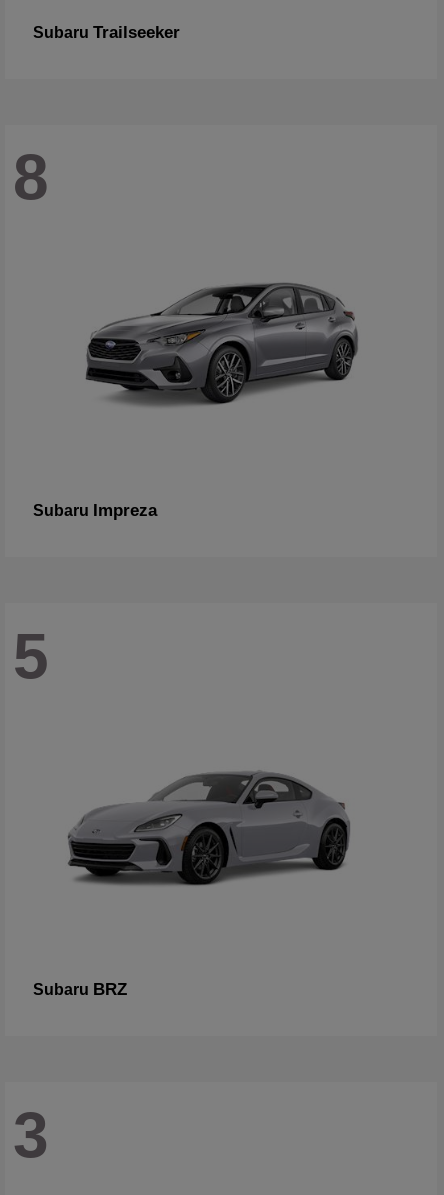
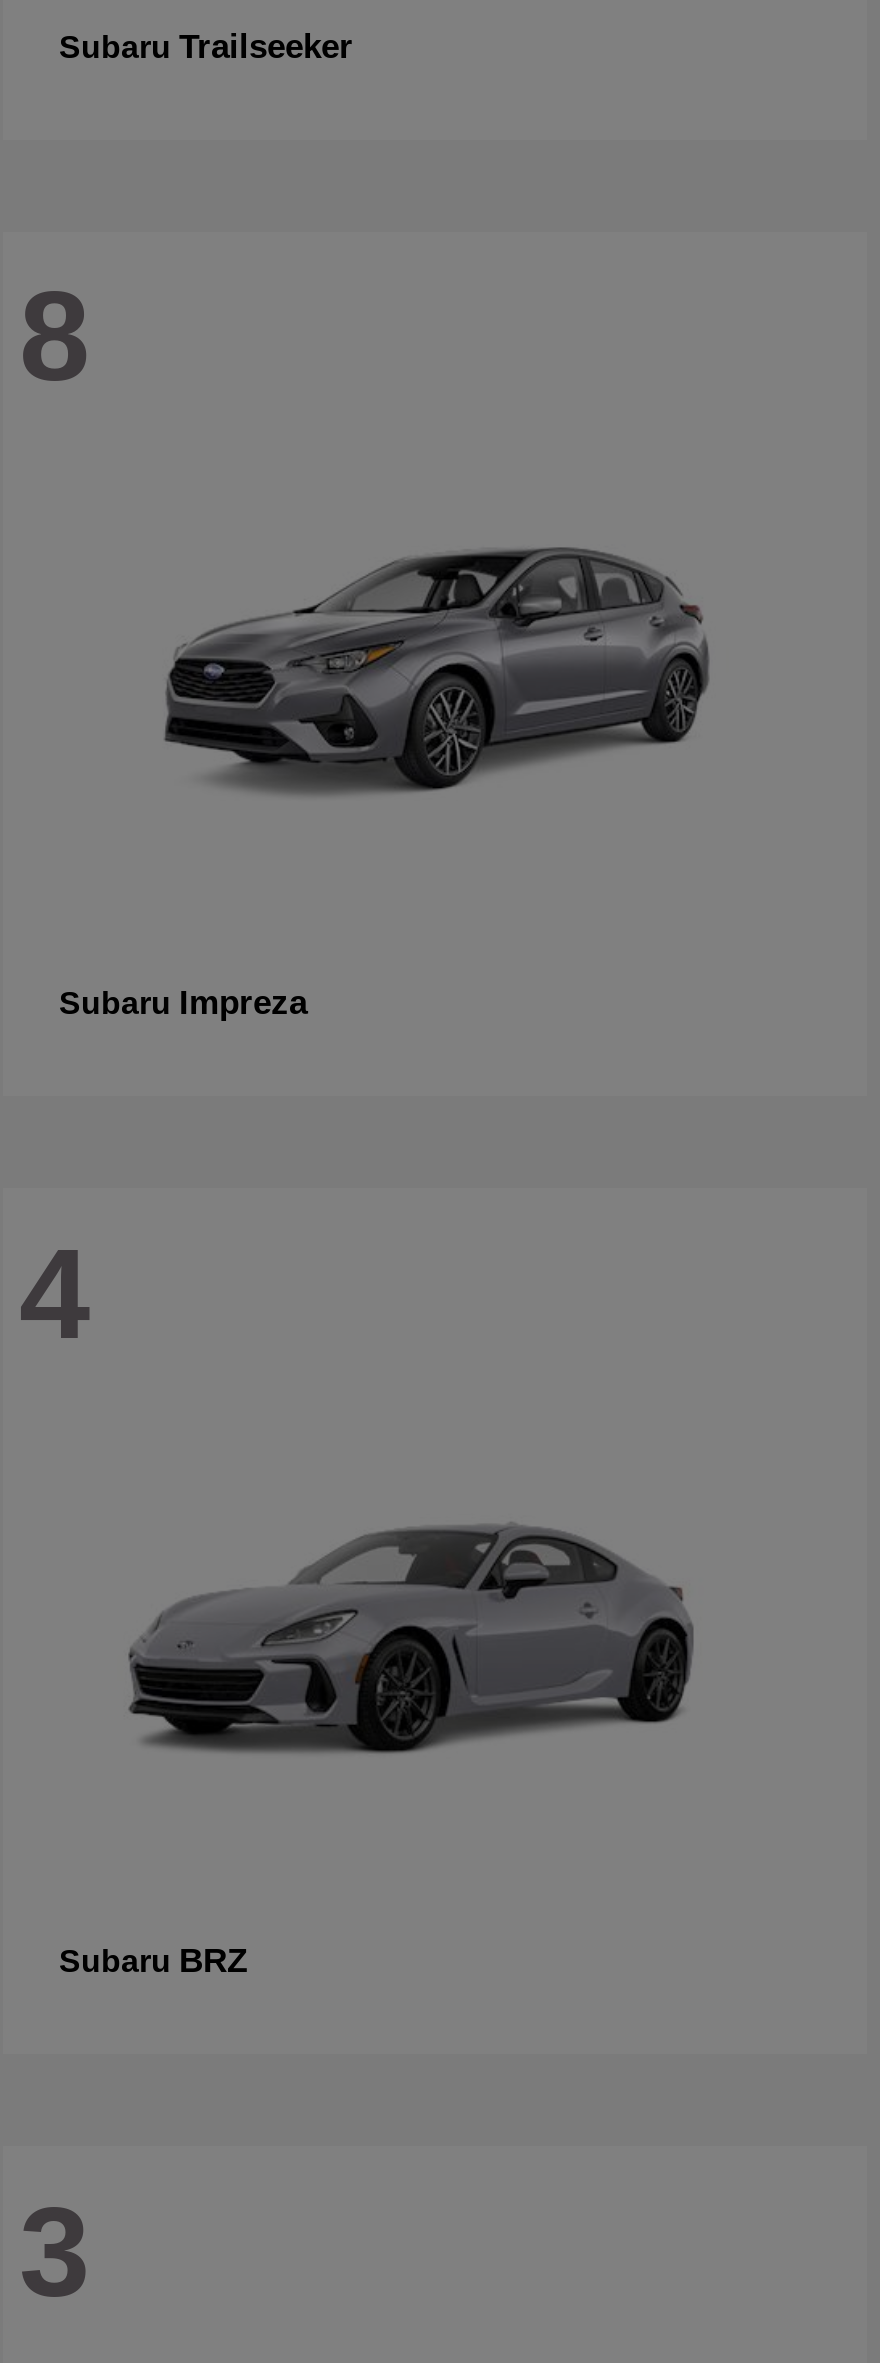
- 5
+ 4
